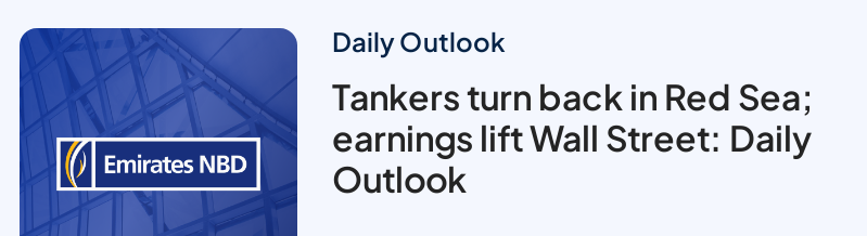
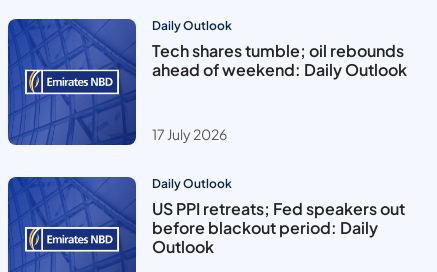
- Tankers turn back in Red Sea;
- earnings lift Wall Street: Daily
+ Tech shares tumble; oil rebounds
+ ahead of weekend: Daily Outlook
+ 17 July 2026
+ Daily Outlook
+ US PPI retreats; Fed speakers out
+ before blackout period: Daily
